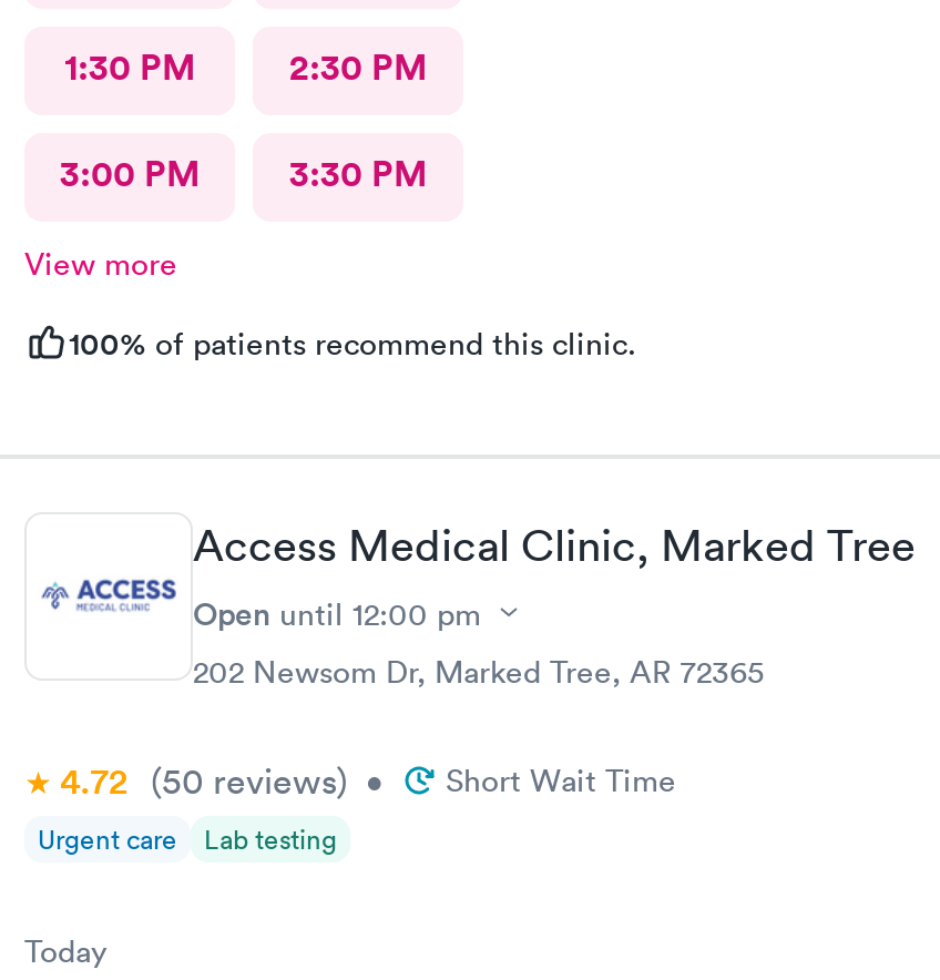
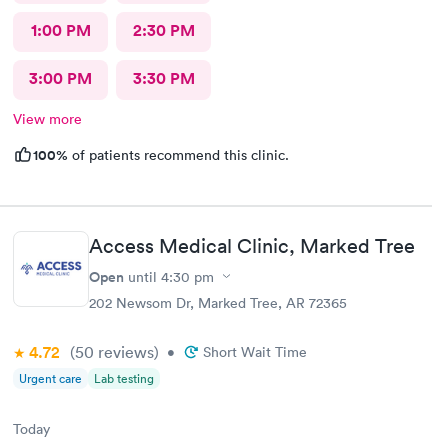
- 1:30 PM
+ 1:00 PM

- Open until 12:00 pm
+ Open until 4:30 pm
